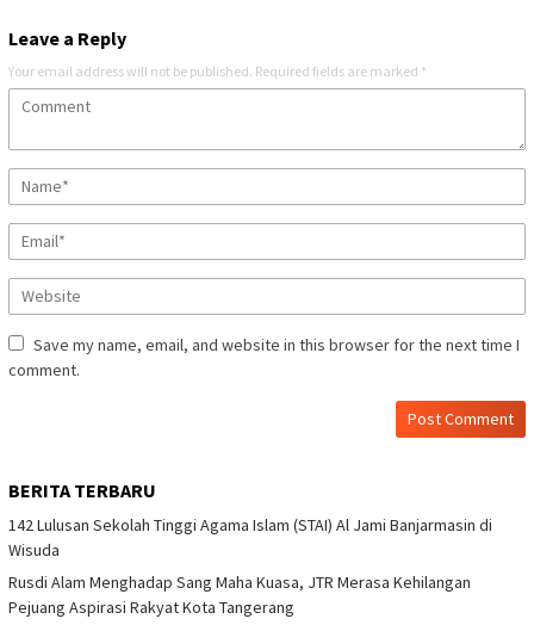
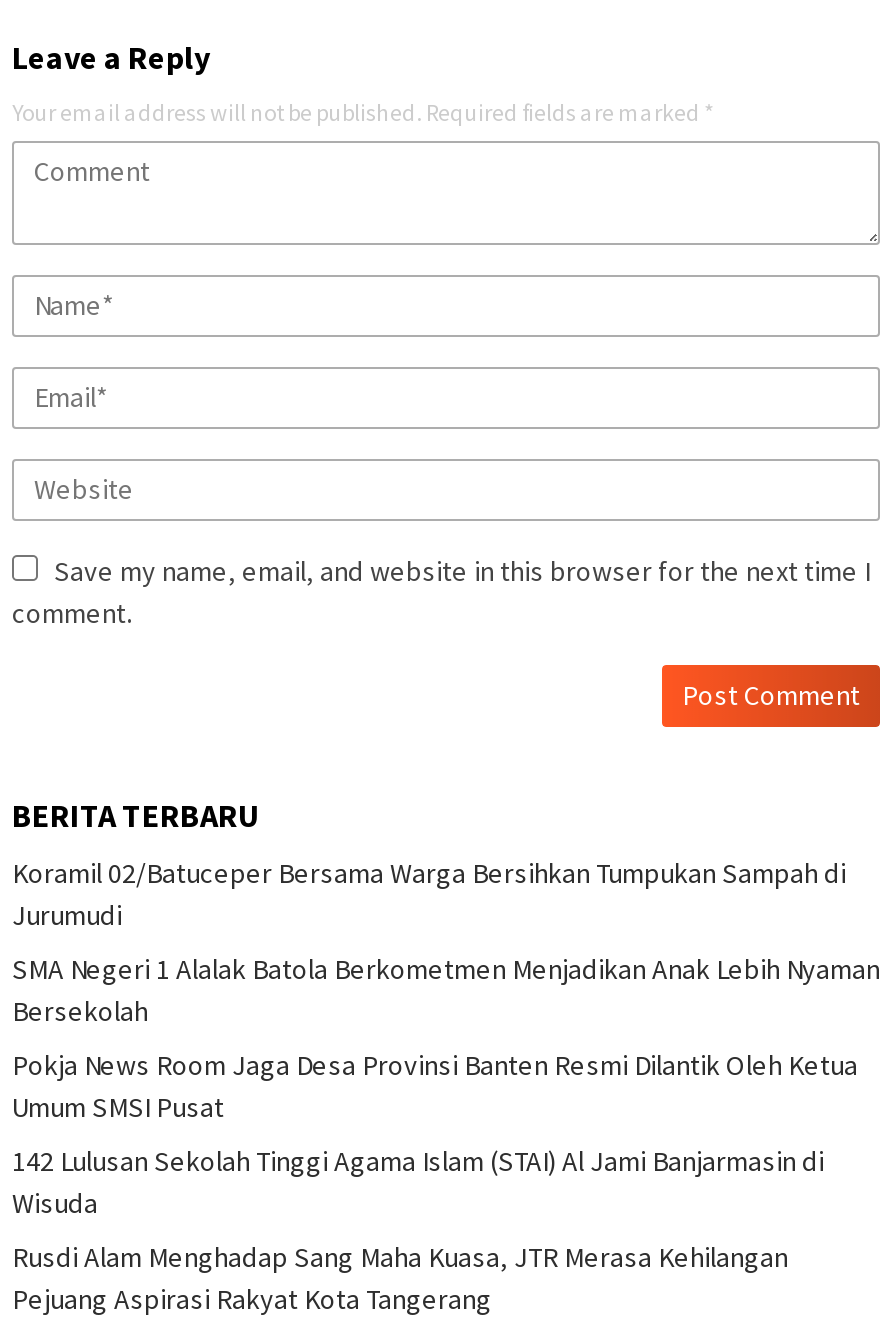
+ Koramil 02/Batuceper Bersama Warga Bersihkan Tumpukan Sampah di
+ Jurumudi
+ SMA Negeri 1 Alalak Batola Berkometmen Menjadikan Anak Lebih Nyaman
+ Bersekolah
+ Pokja News Room Jaga Desa Provinsi Banten Resmi Dilantik Oleh Ketua
+ Umum SMSI Pusat
